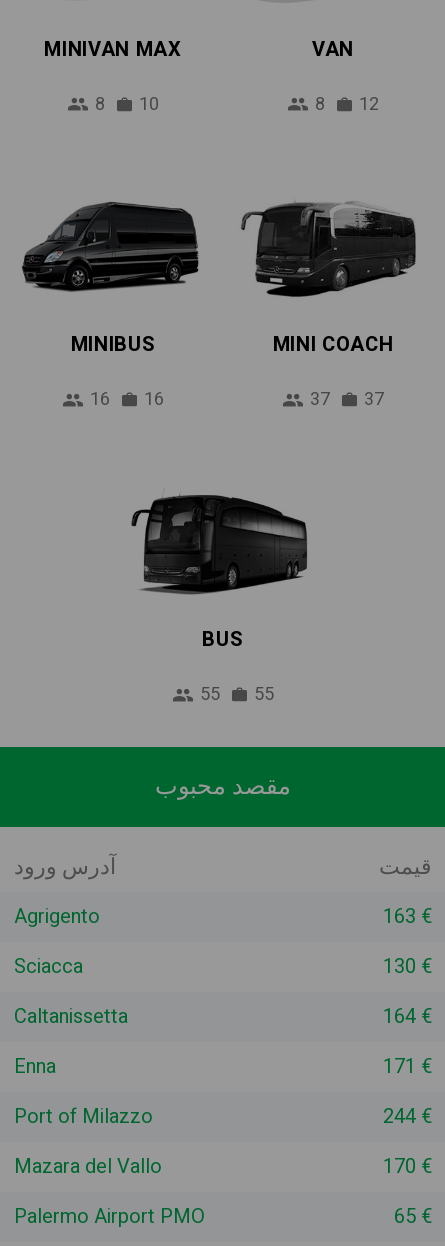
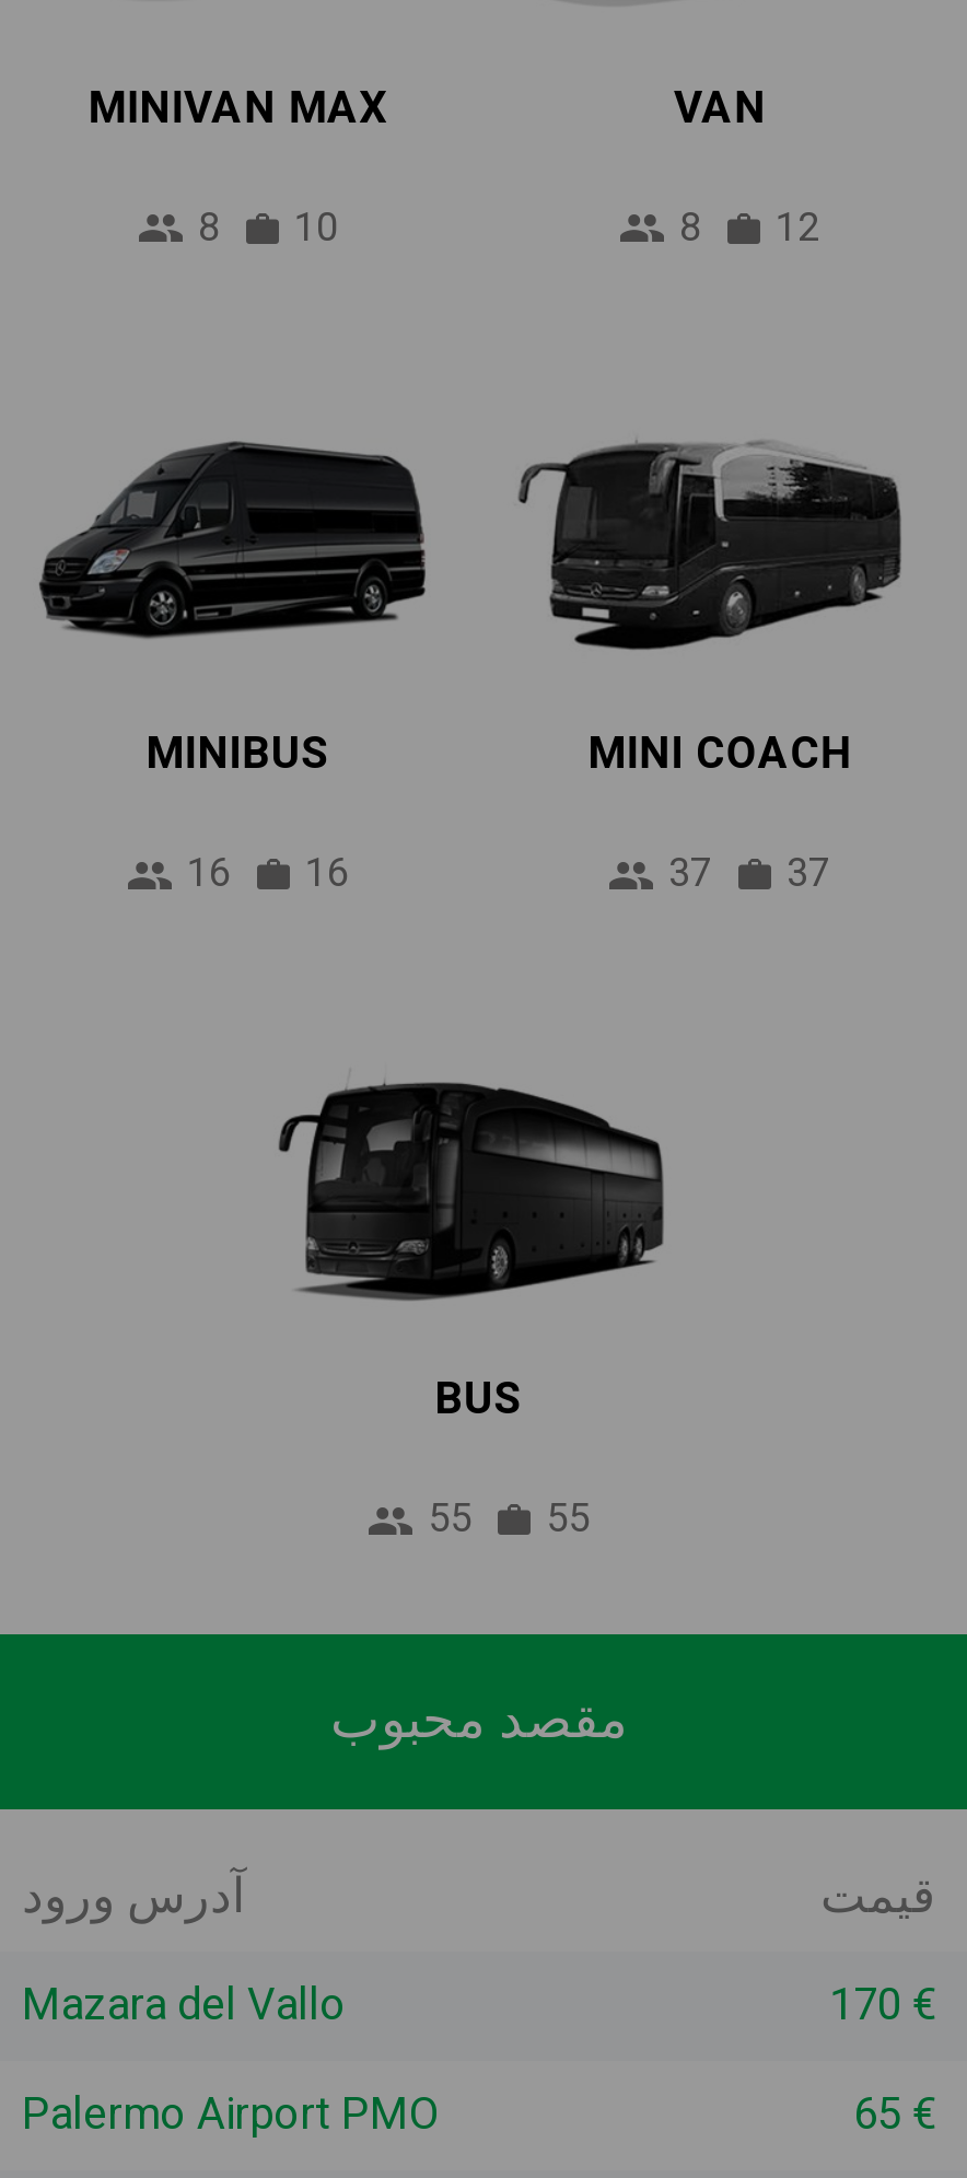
- Agrigento
- 163 €
- Sciacca
- 130 €
- Caltanissetta
- 164 €
- Enna
- 171 €
- Port of Milazzo
- 244 €
